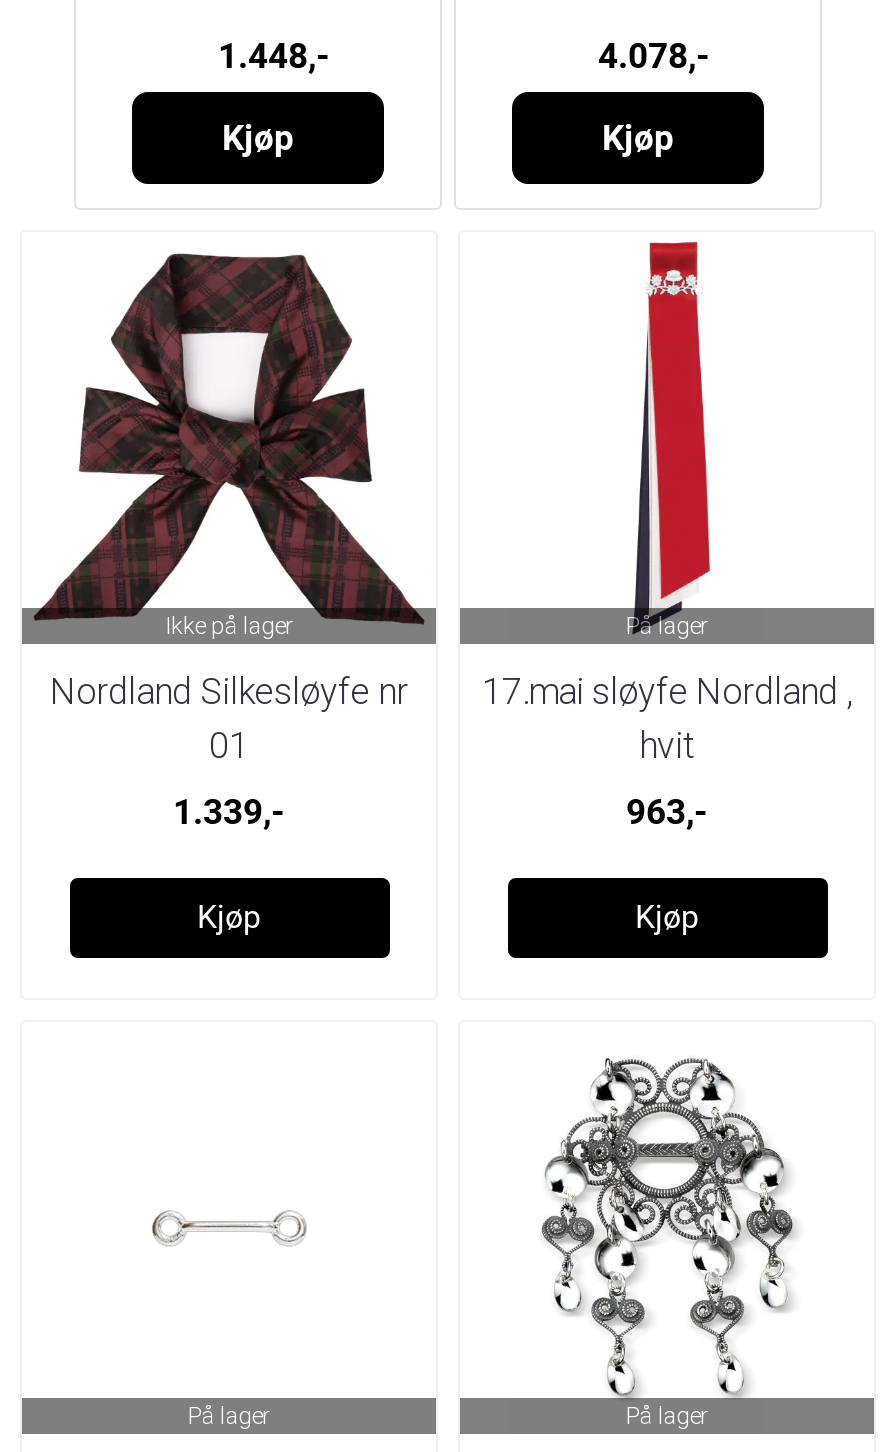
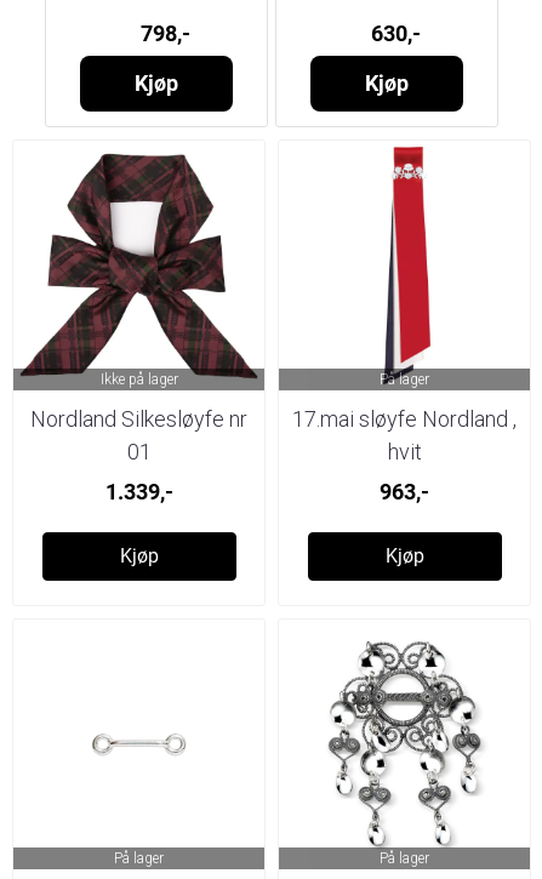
- 1.448,-
+ 798,-

- 4.078,-
+ 630,-
